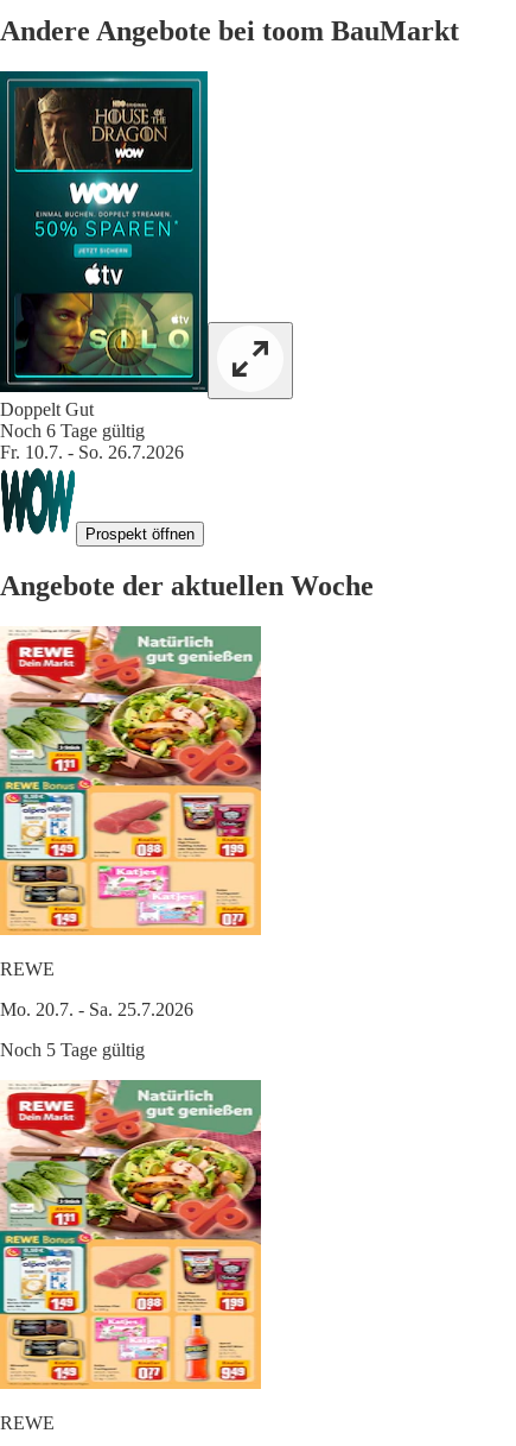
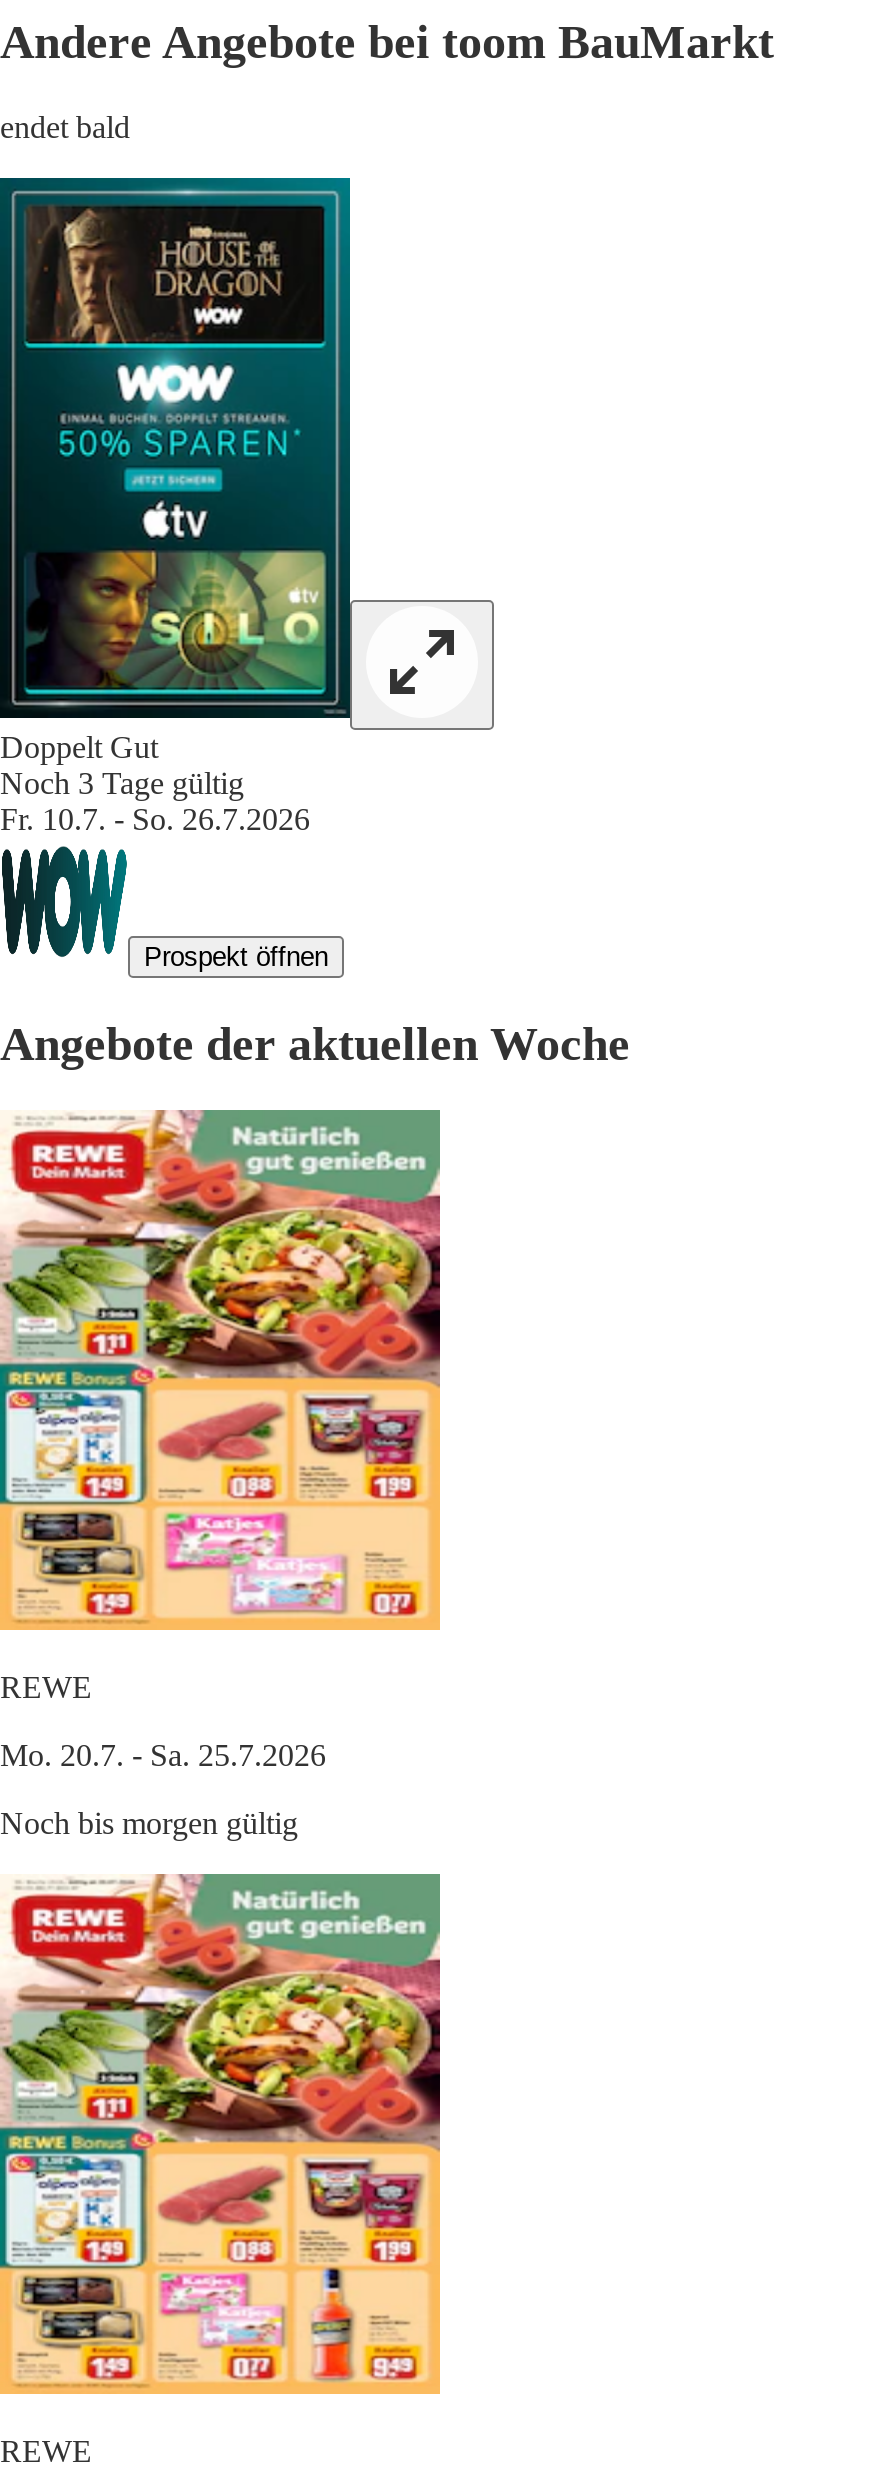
+ endet bald

- Noch 6 Tage gültig
+ Noch 3 Tage gültig

- Noch 5 Tage gültig
+ Noch bis morgen gültig
